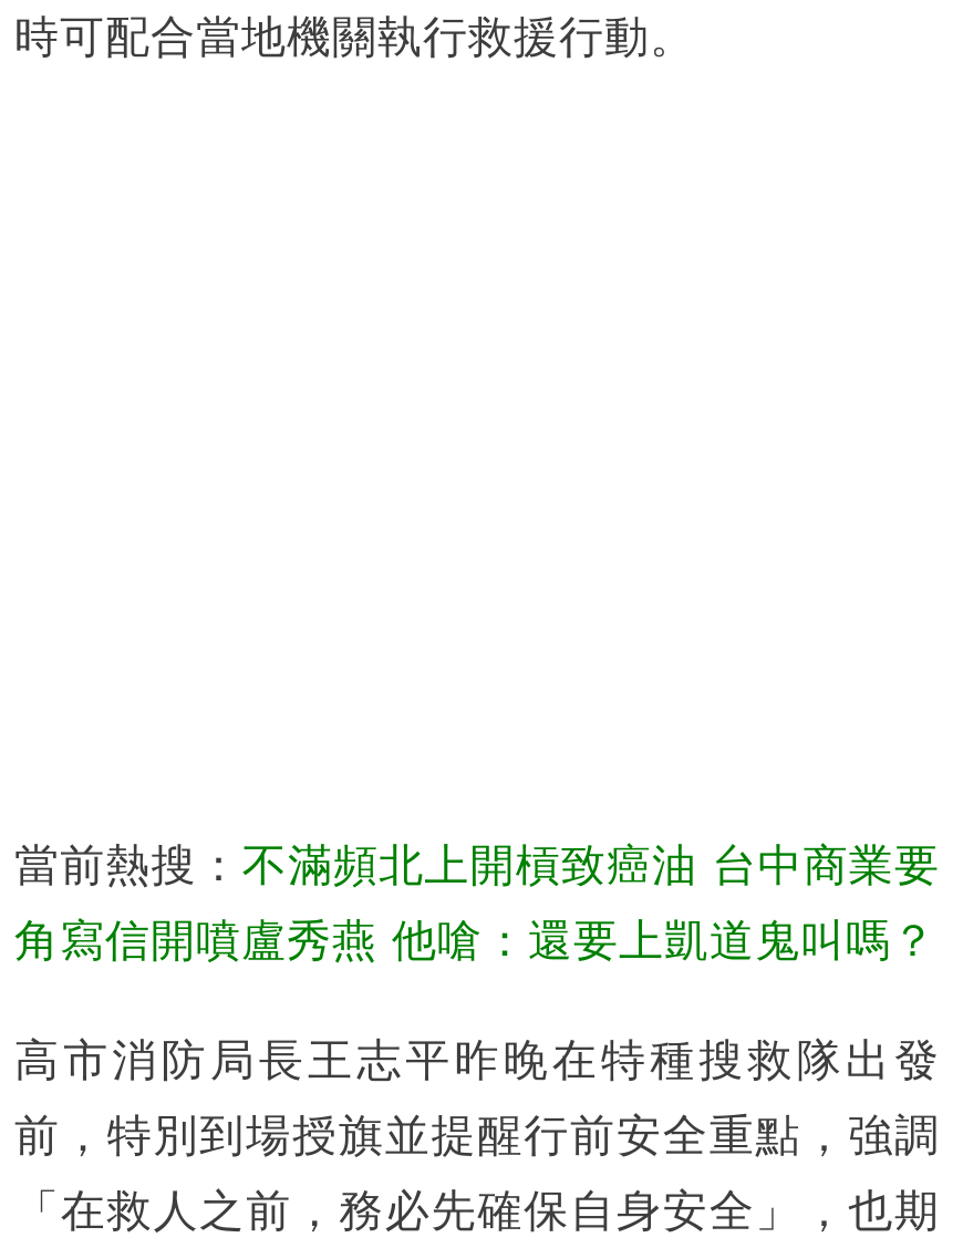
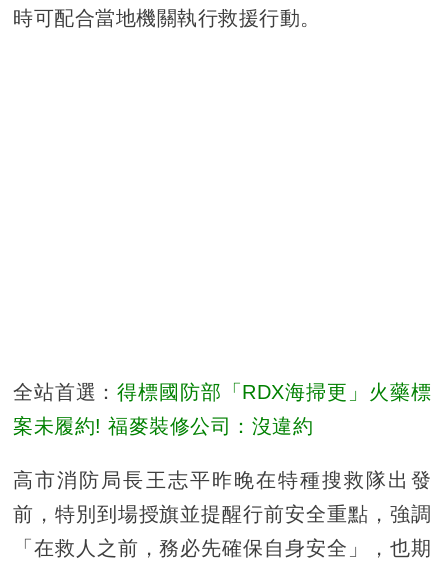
- 當前熱搜：不滿頻北上開槓致癌油 台中商業要
+ 全站首選：得標國防部「RDX海掃更」火藥標

- 角寫信開噴盧秀燕 他嗆：還要上凱道鬼叫嗎？
+ 案未履約! 福麥裝修公司：沒違約
